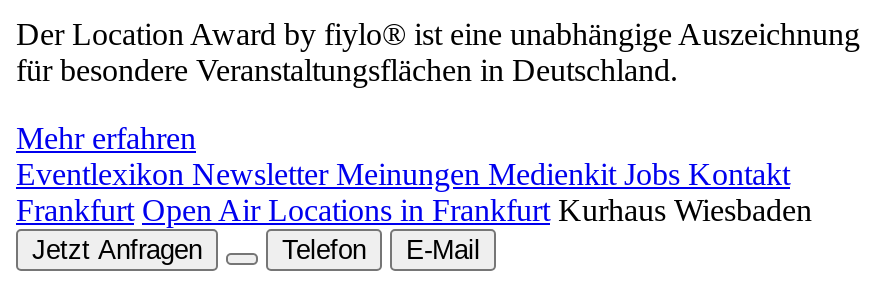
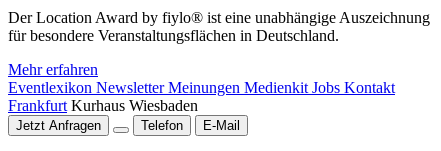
- Frankfurt Open Air Locations in Frankfurt Kurhaus Wiesbaden
+ Frankfurt Kurhaus Wiesbaden
